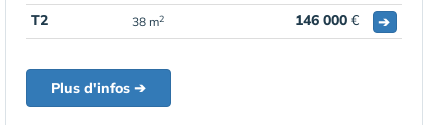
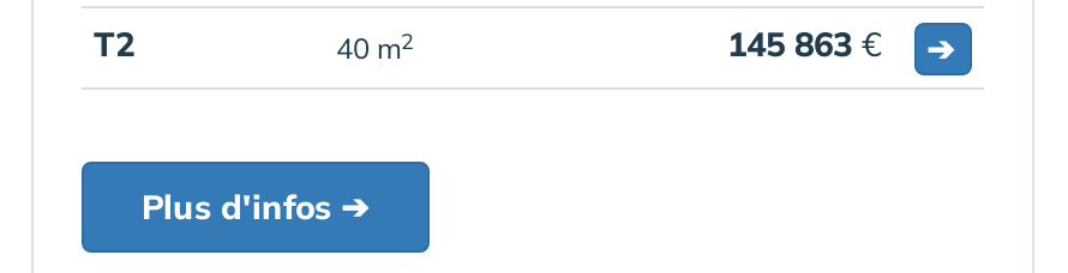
- 38 m2
+ 40 m2

- 146 000 €
+ 145 863 €
